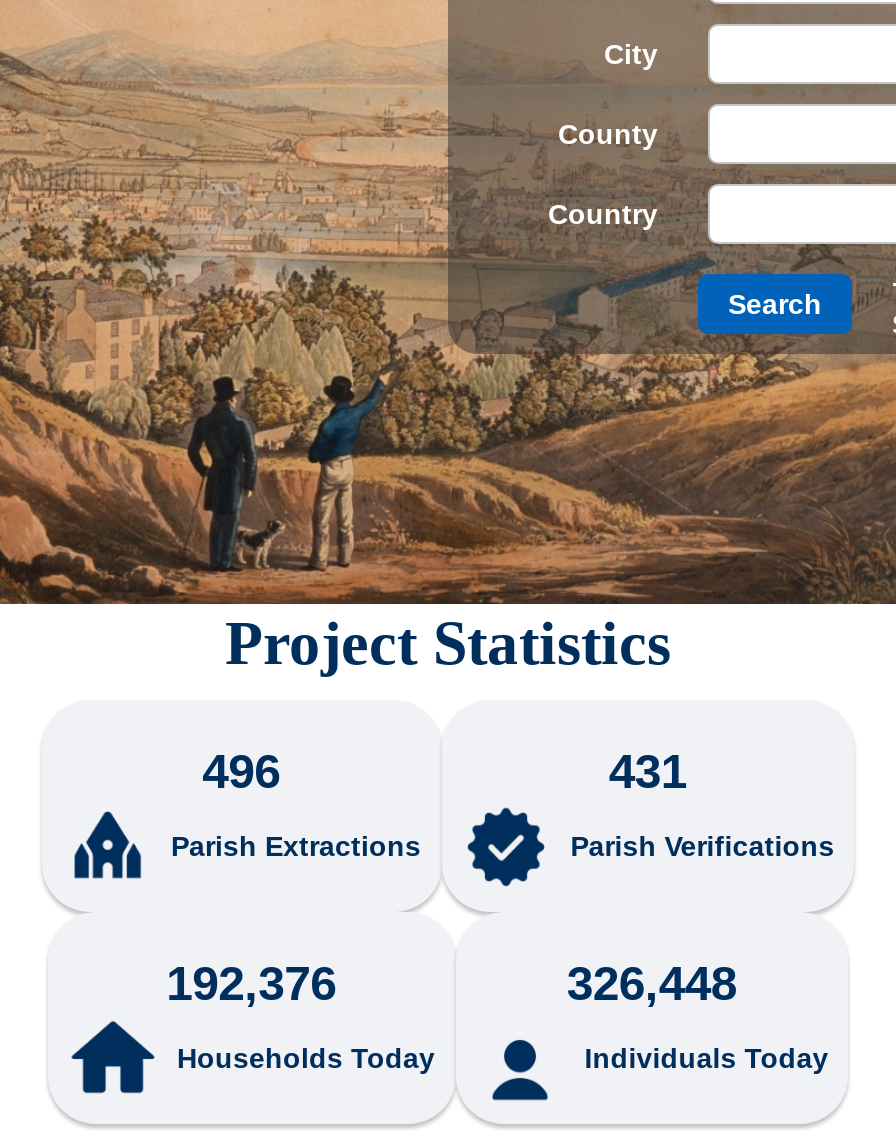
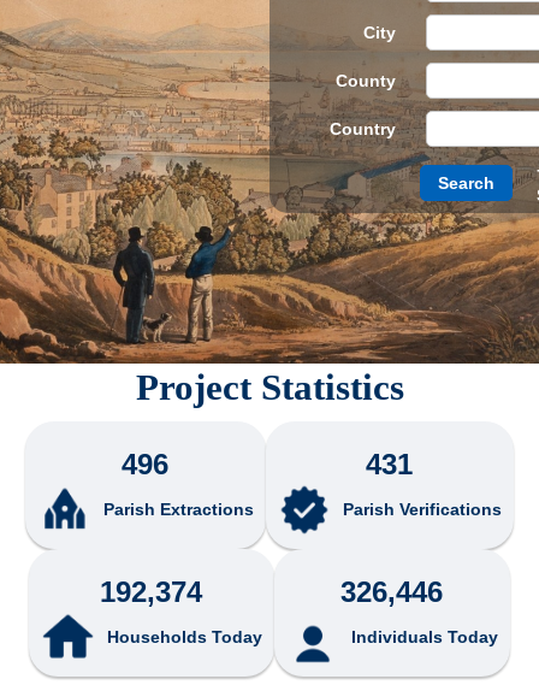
- 192,376
+ 192,374

- 326,448
+ 326,446
